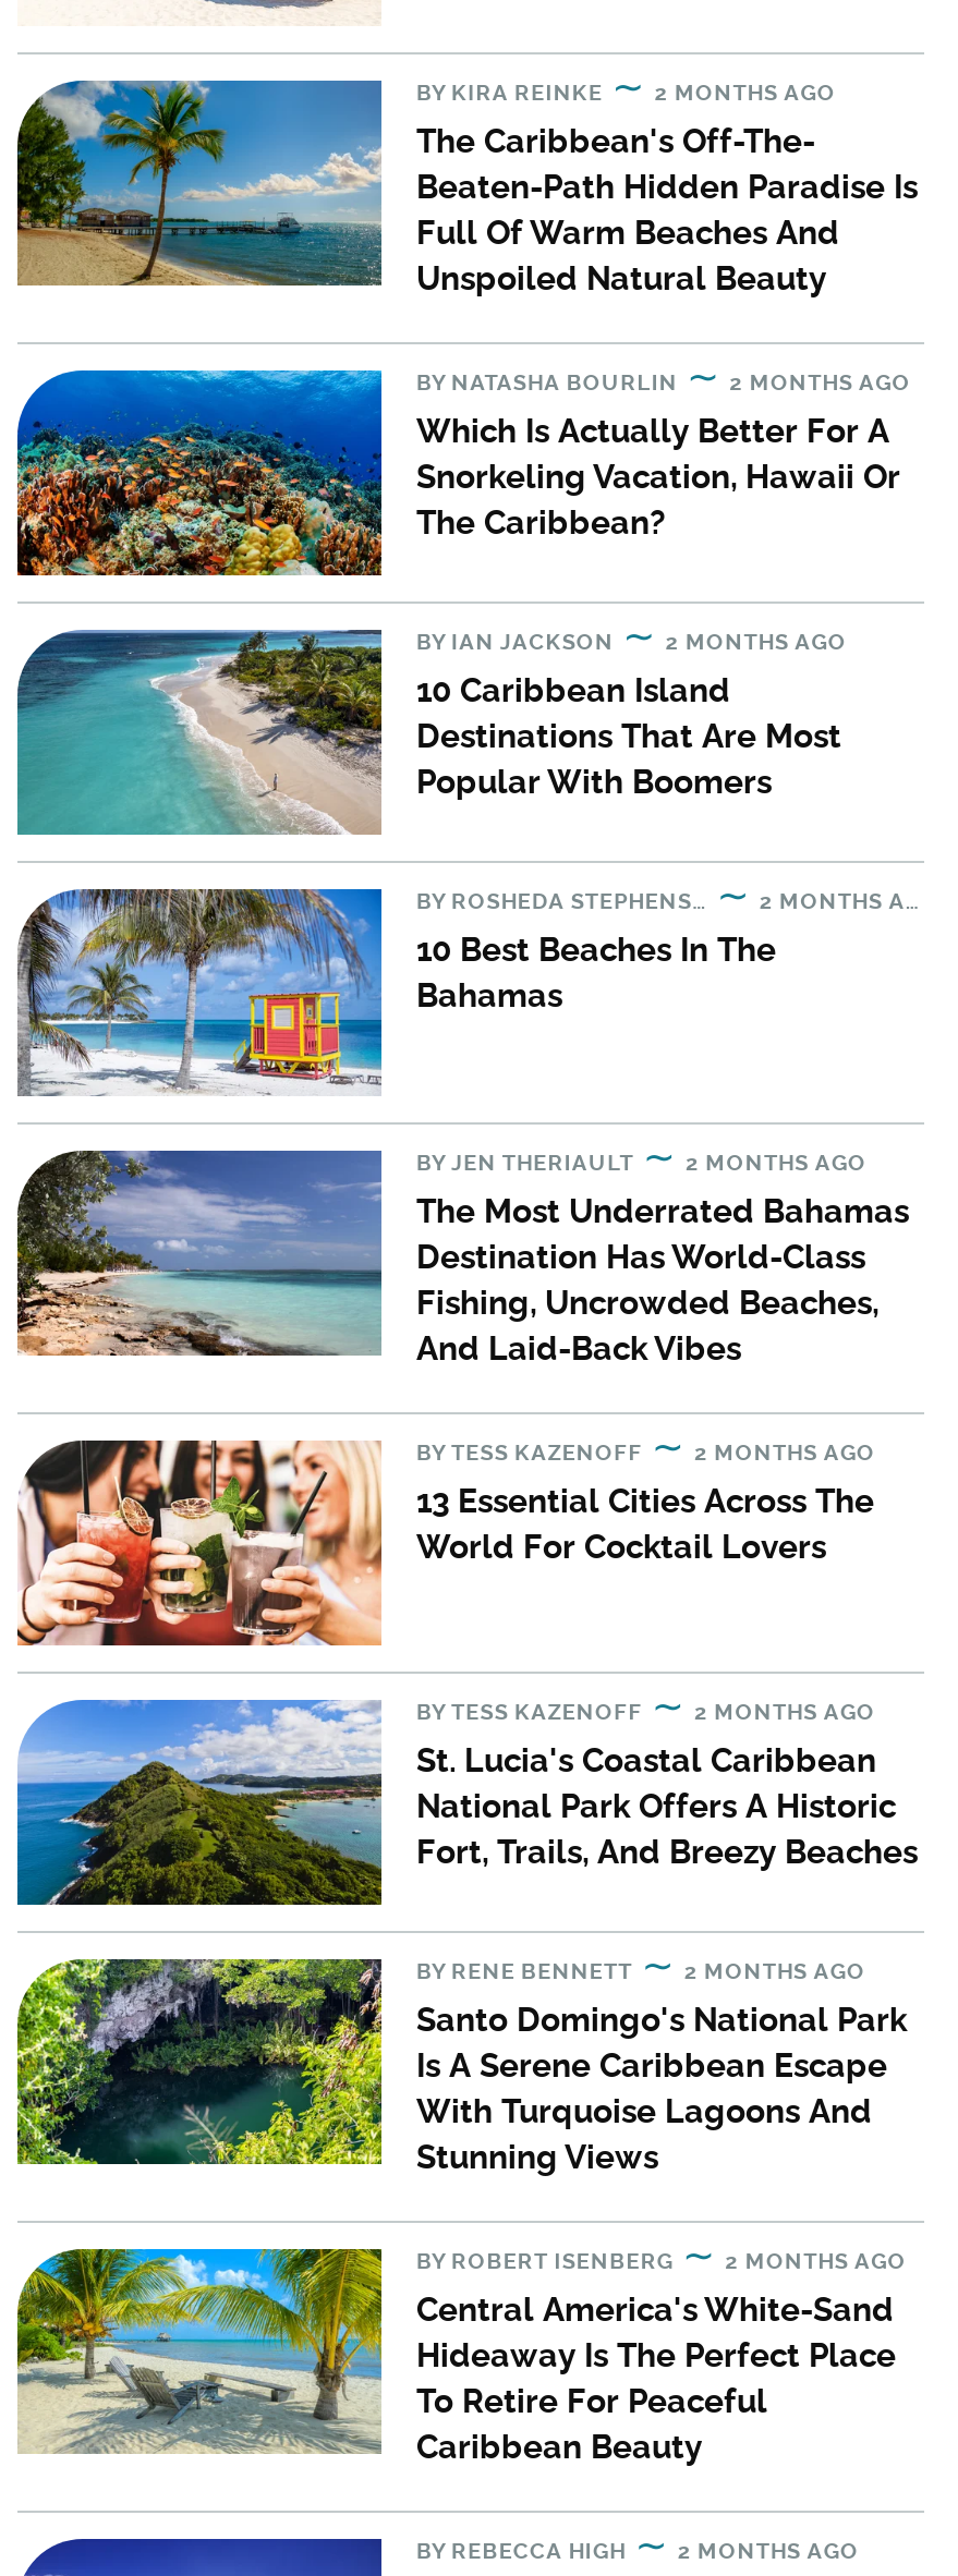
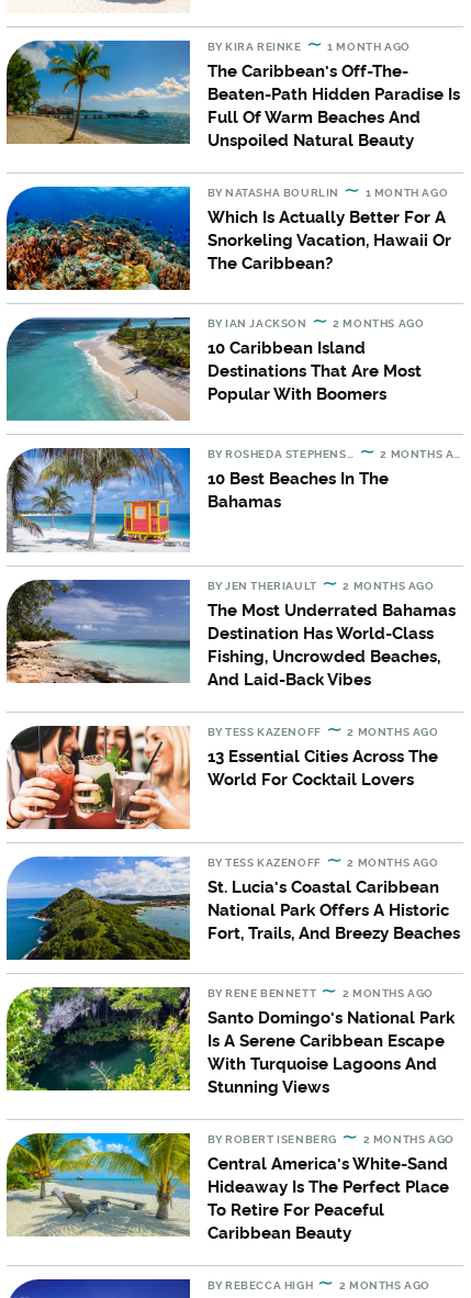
- 2 MONTHS AGO
+ 1 MONTH AGO

- 2 MONTHS AGO
+ 1 MONTH AGO
